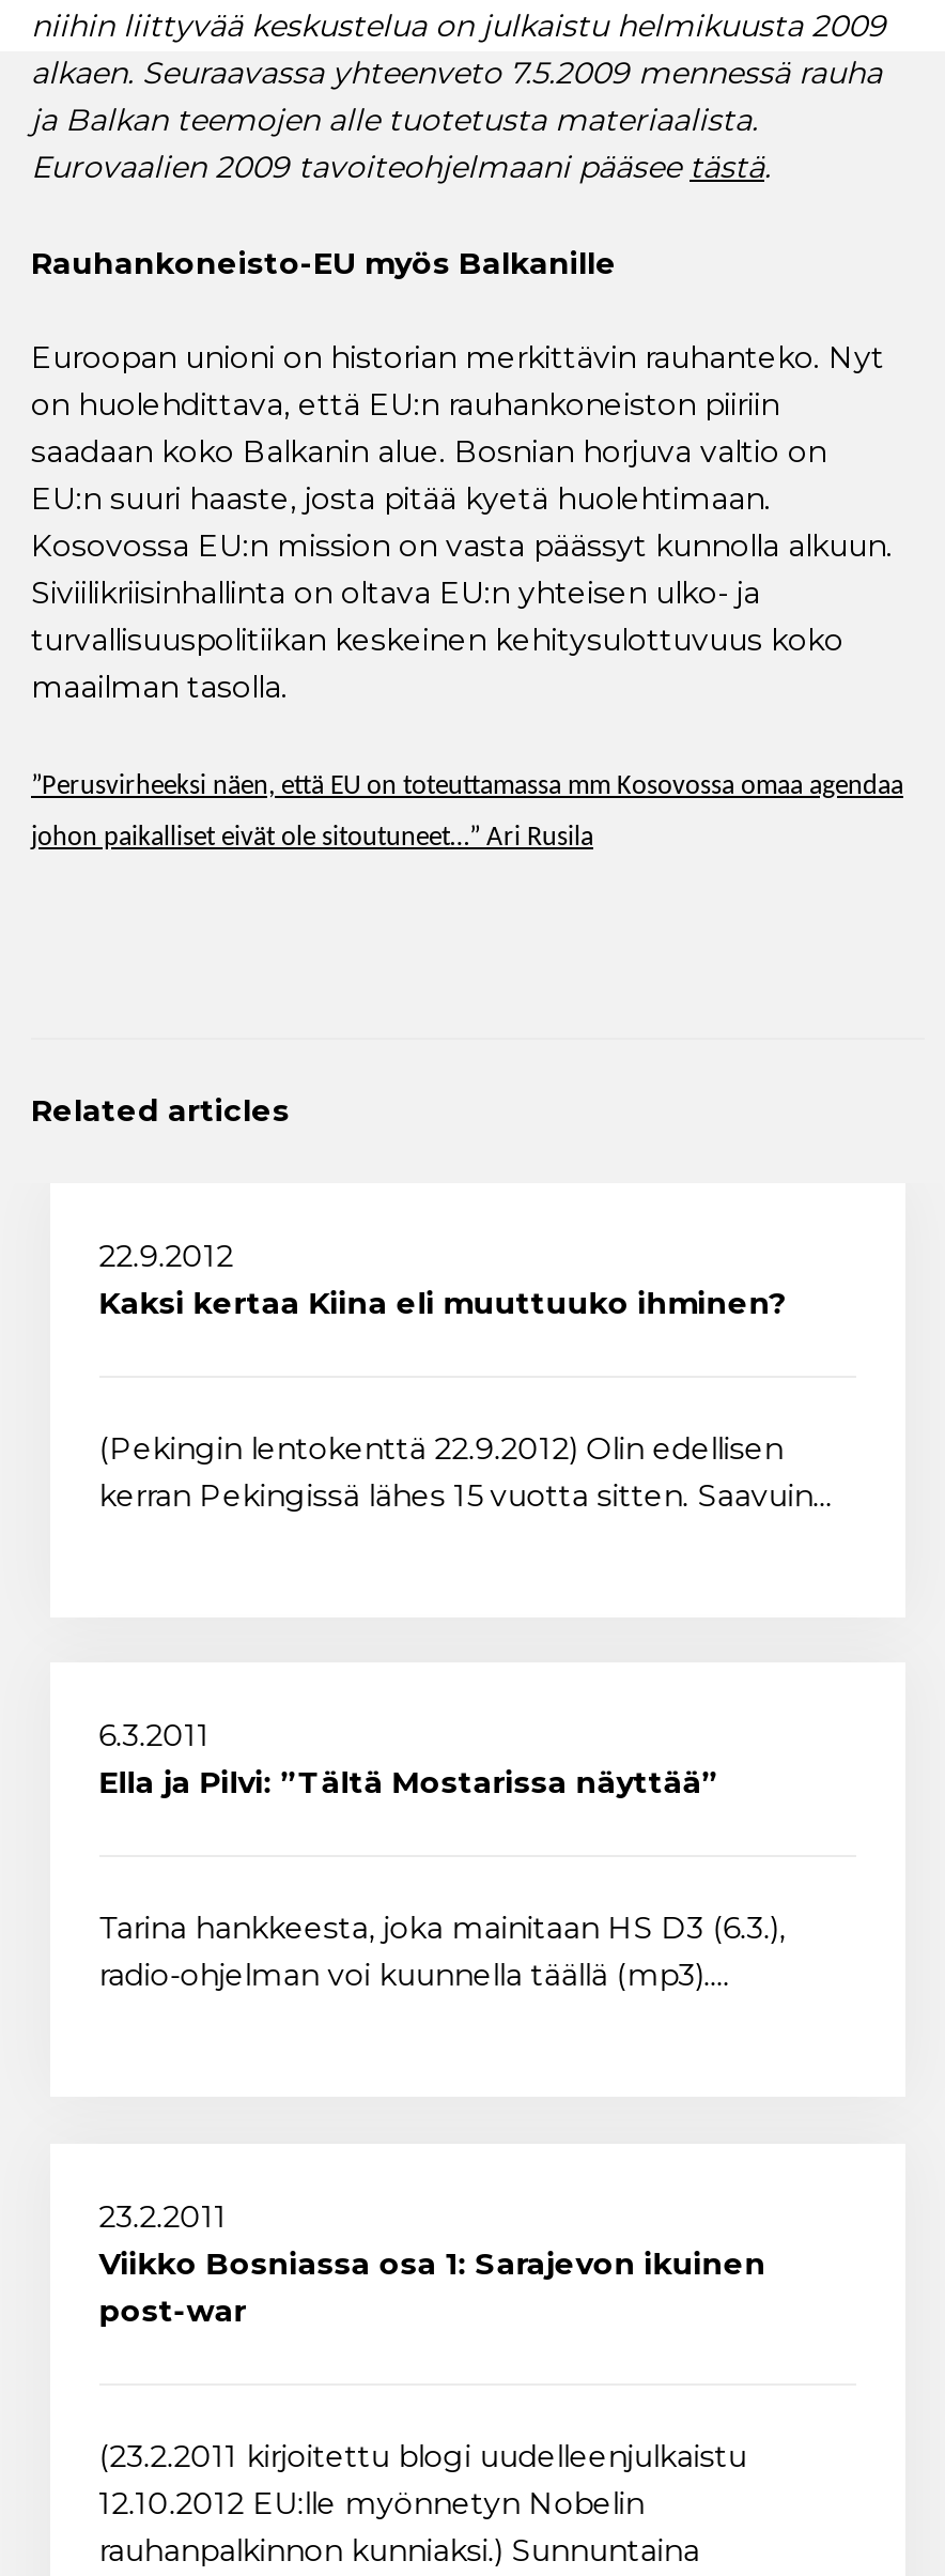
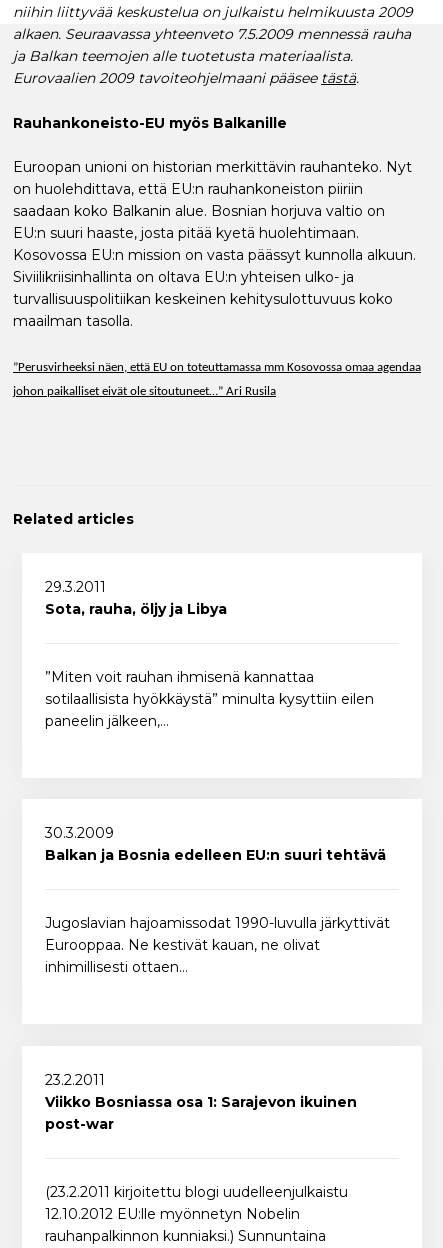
- 22.9.2012
- Kaksi kertaa Kiina eli muuttuuko ihminen?
+ 29.3.2011
+ Sota, rauha, öljy ja Libya

- (Pekingin lentokenttä 22.9.2012) Olin edellisen
- kerran Pekingissä lähes 15 vuotta sitten. Saavuin…
+ ”Miten voit rauhan ihmisenä kannattaa
+ sotilaallisista hyökkäystä” minulta kysyttiin eilen
+ paneelin jälkeen,…

- 6.3.2011
- Ella ja Pilvi: ”Tältä Mostarissa näyttää”
+ 30.3.2009
+ Balkan ja Bosnia edelleen EU:n suuri tehtävä

- Tarina hankkeesta, joka mainitaan HS D3 (6.3.),
- radio-ohjelman voi kuunnella täällä (mp3).…
+ Jugoslavian hajoamissodat 1990-luvulla järkyttivät
+ Eurooppaa. Ne kestivät kauan, ne olivat
+ inhimillisesti ottaen…
